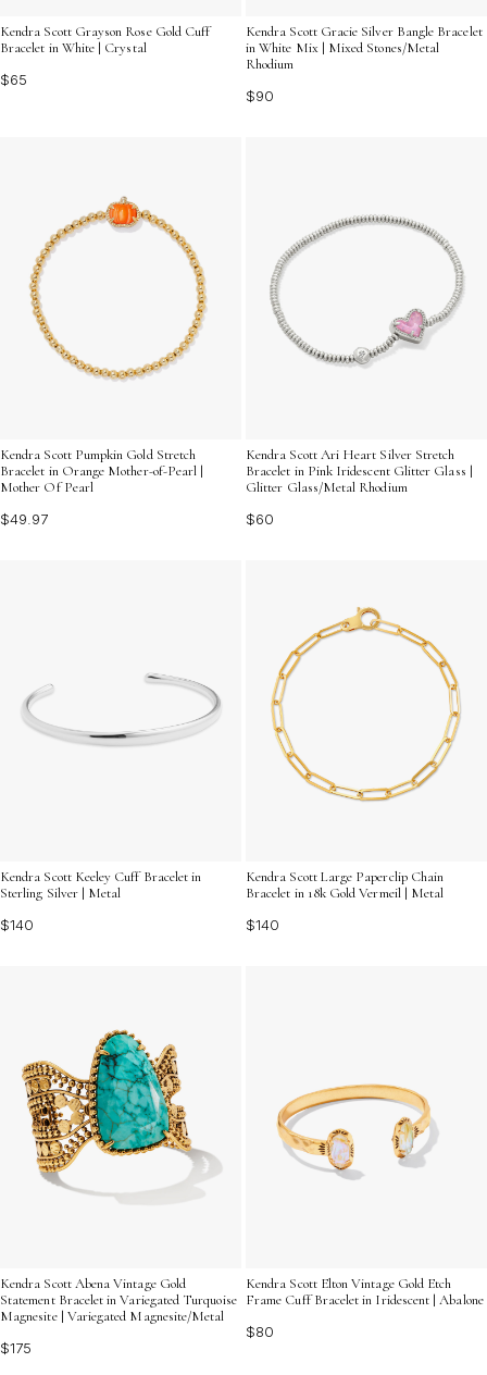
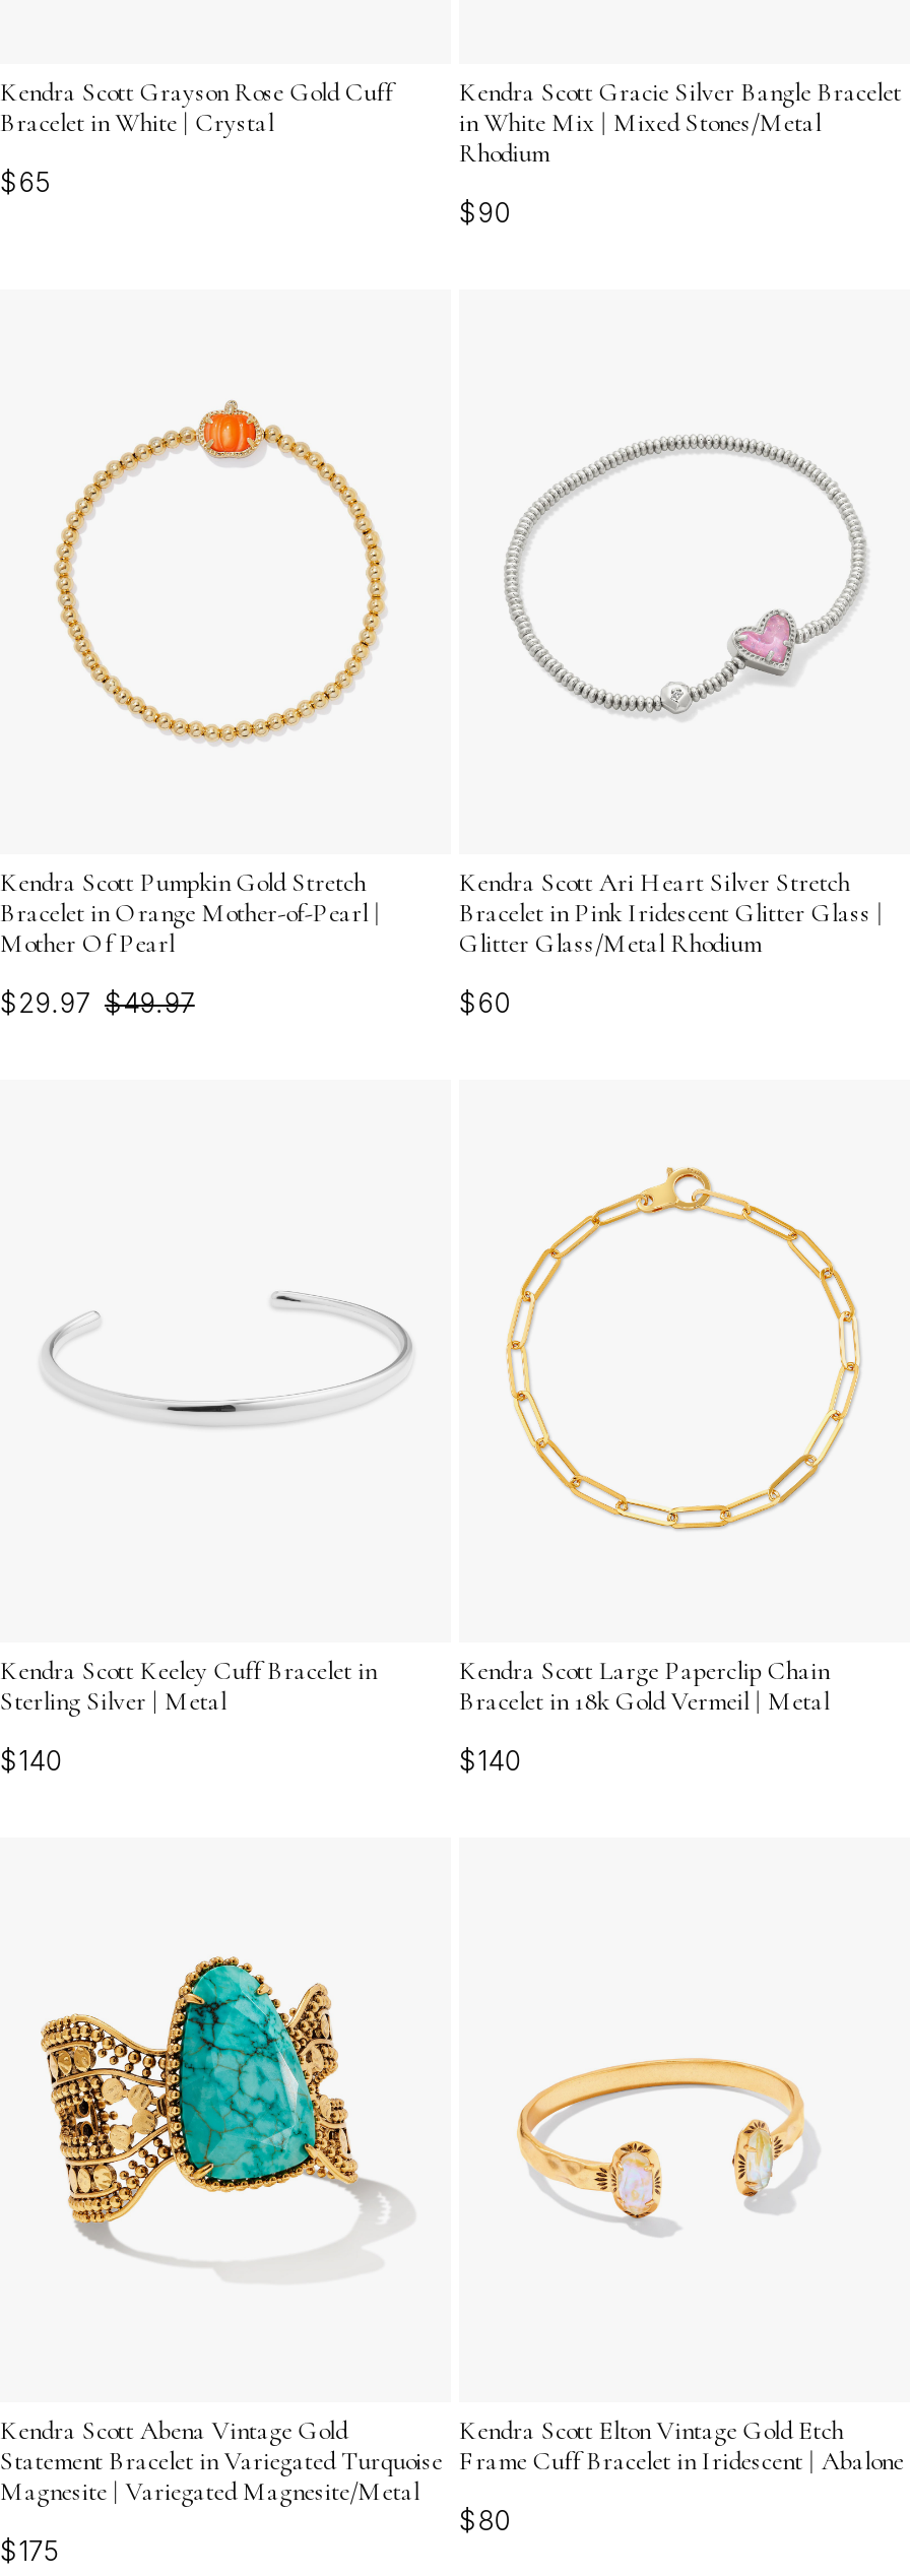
- $49.97
+ $29.97 $49.97
